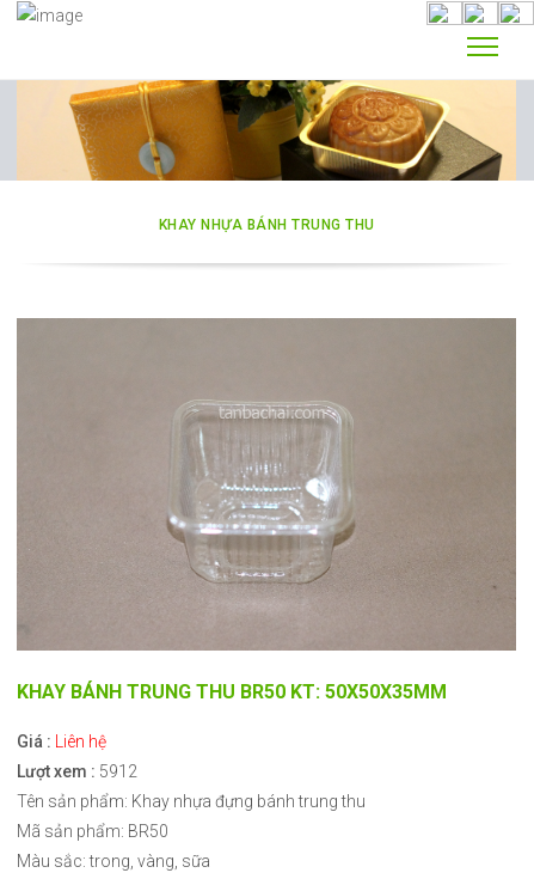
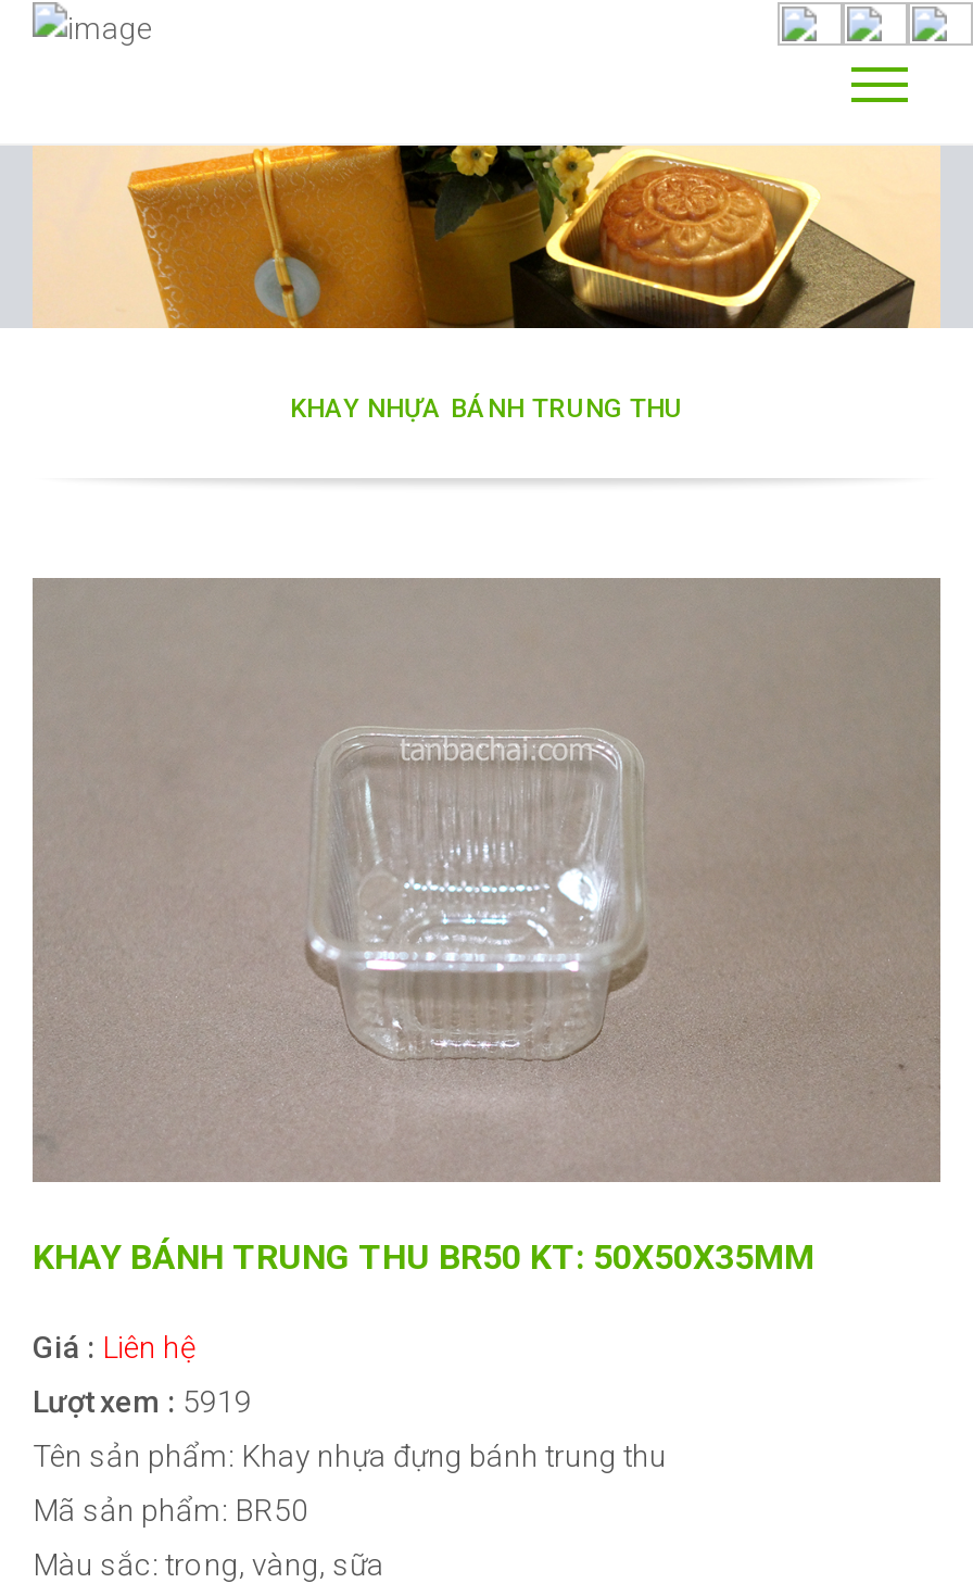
- Lượt xem : 5912
+ Lượt xem : 5919
